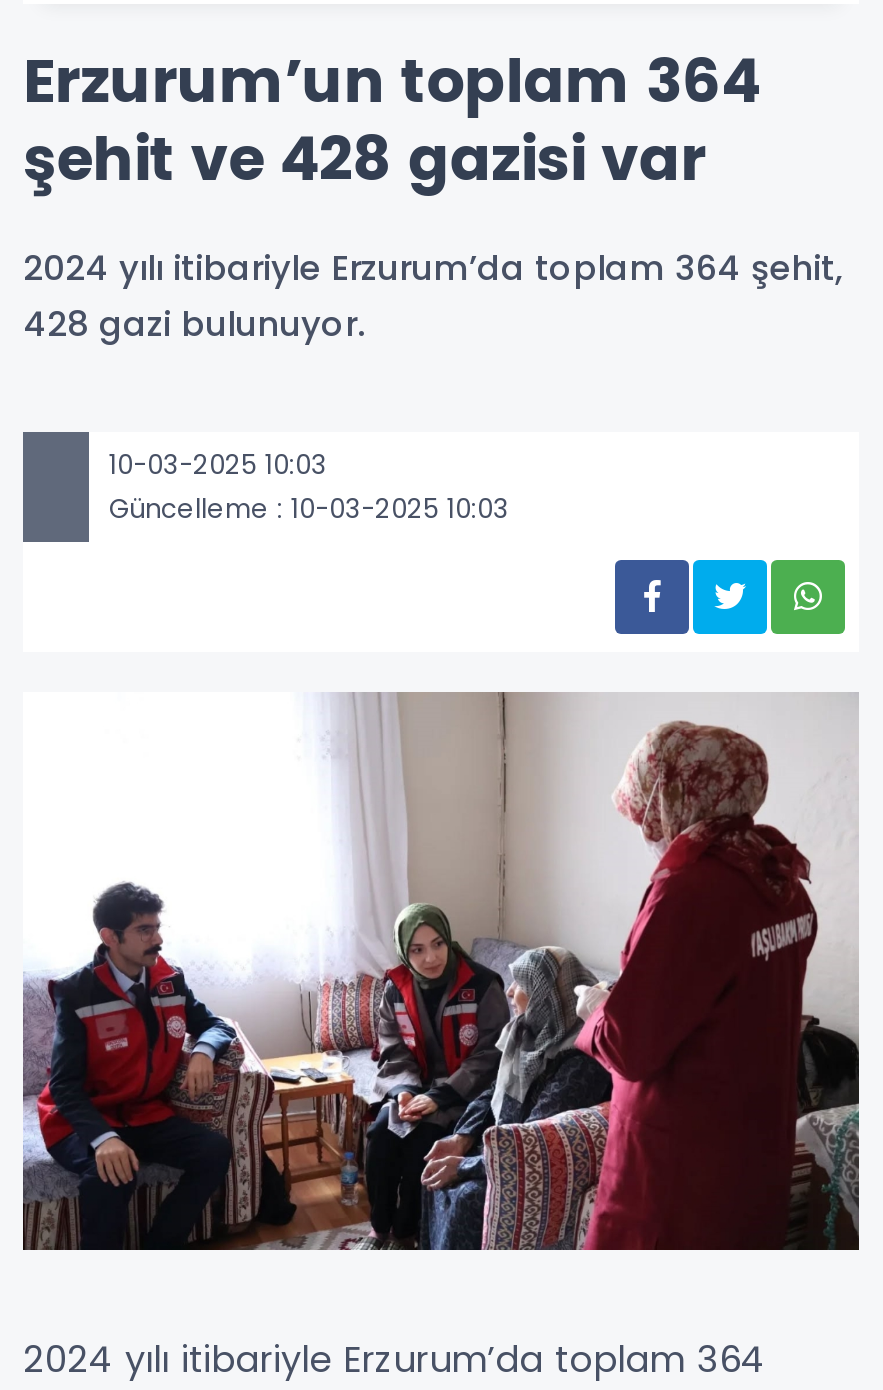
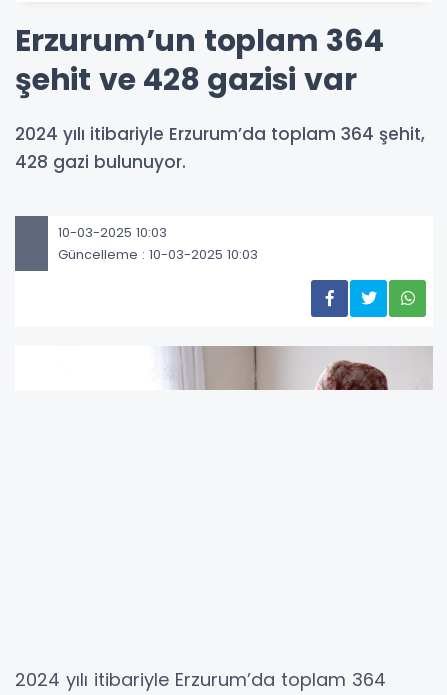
- [image]
